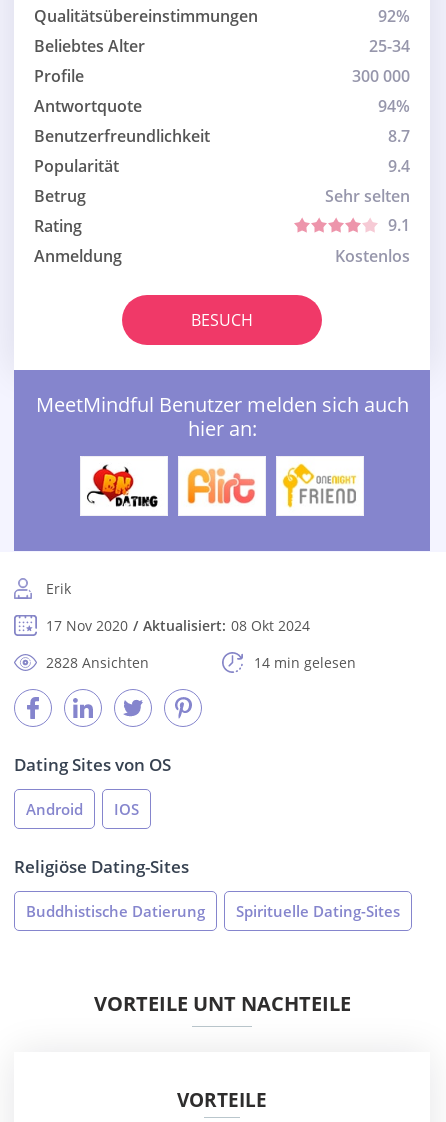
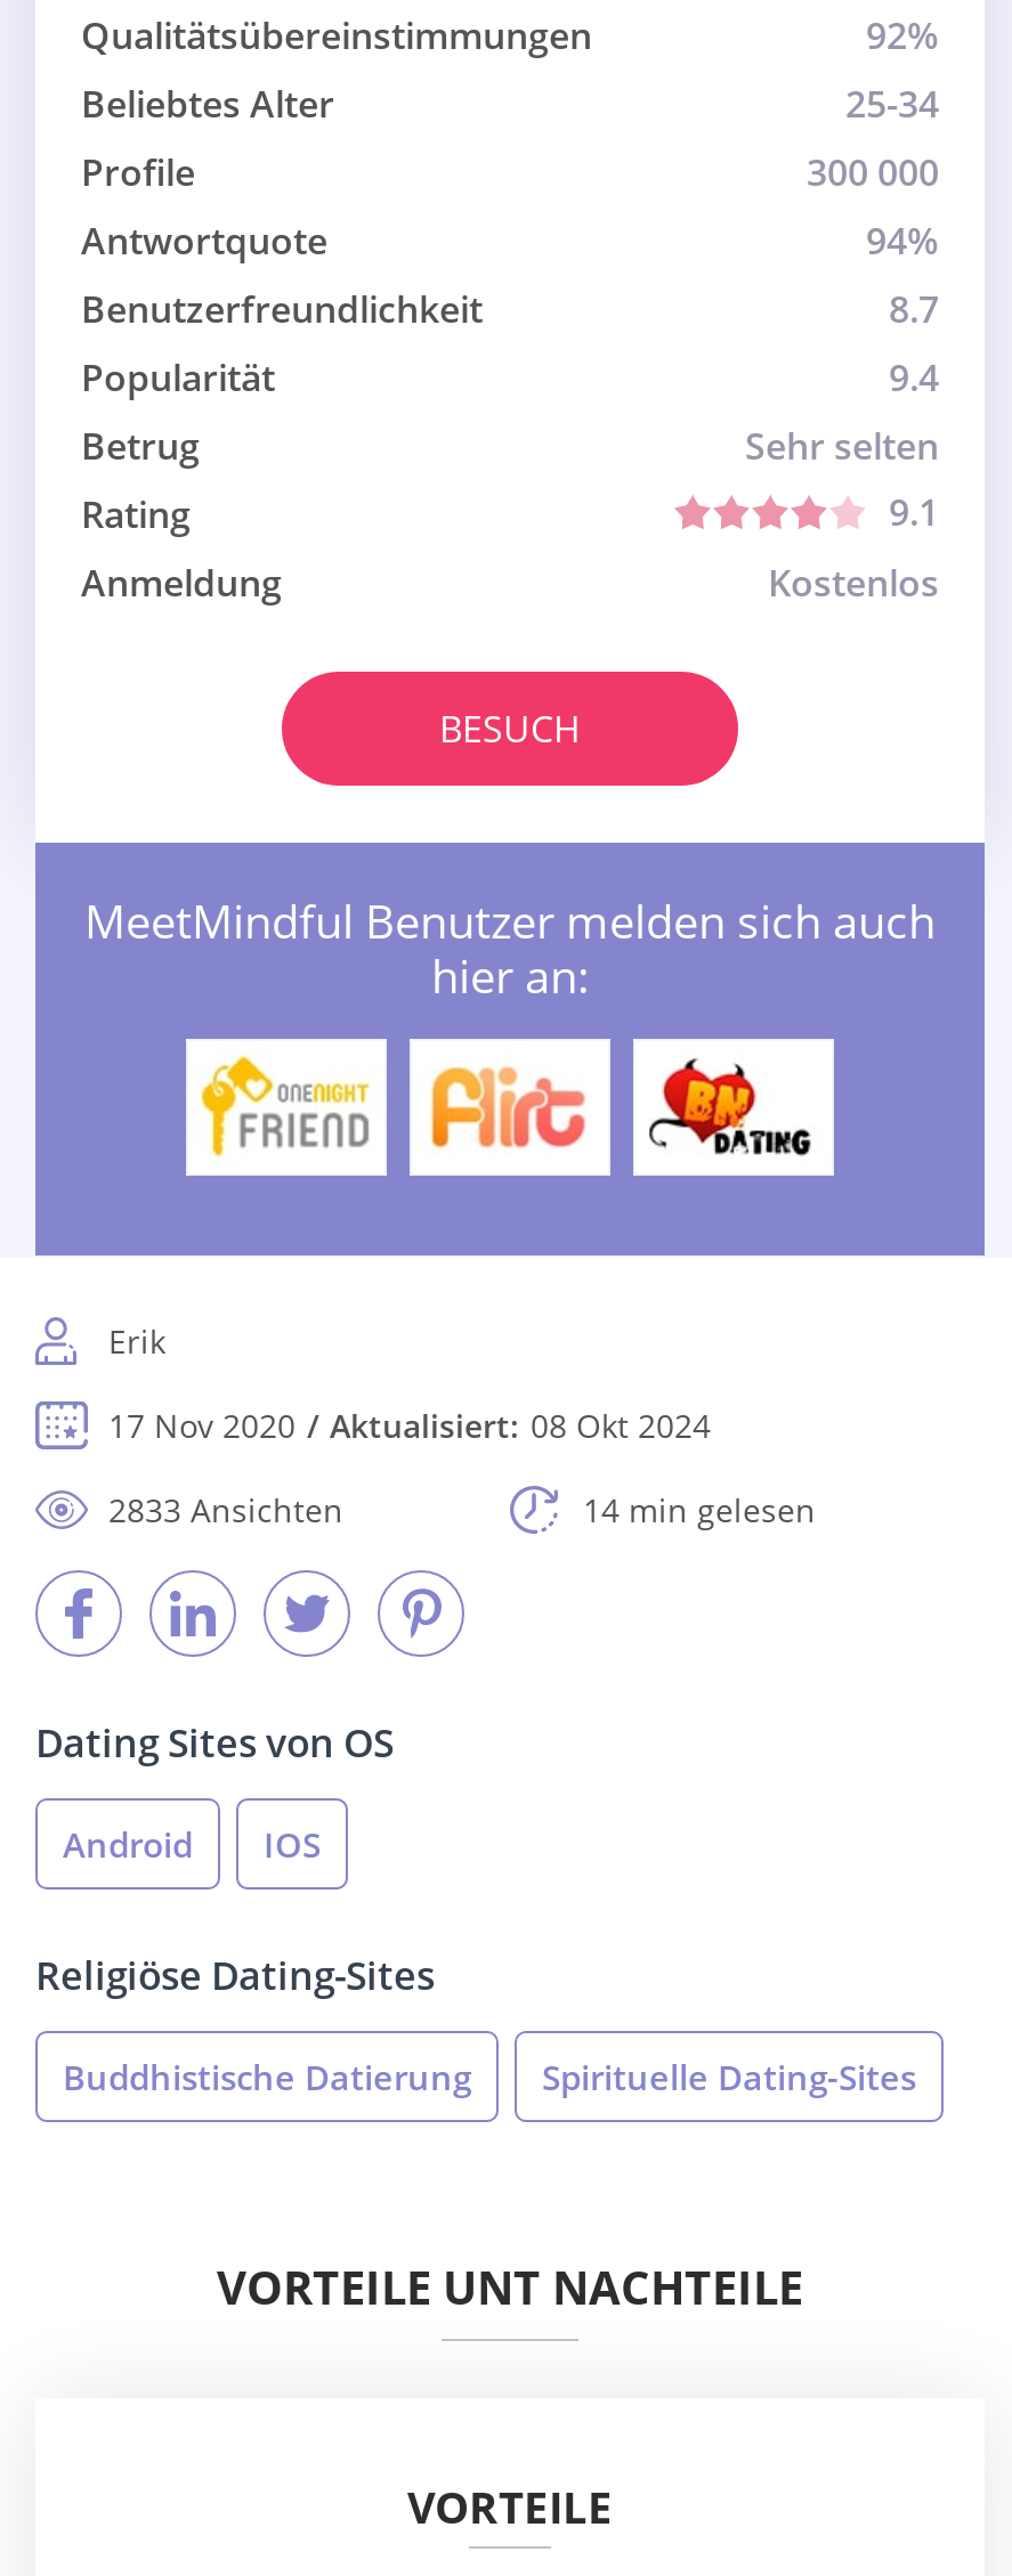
- [image]
+ [image]

- [image]
+ [image]

- 2828 Ansichten
+ 2833 Ansichten
